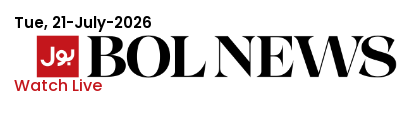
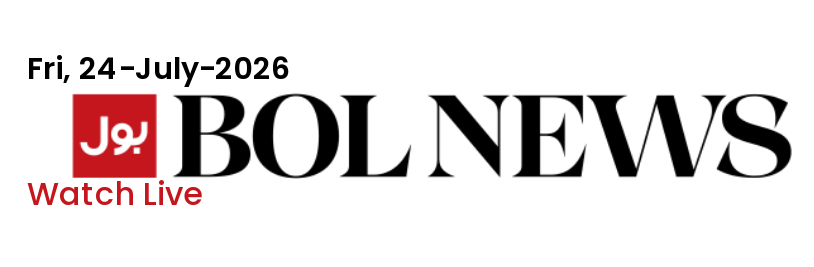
- Tue, 21-July-2026
+ Fri, 24-July-2026
